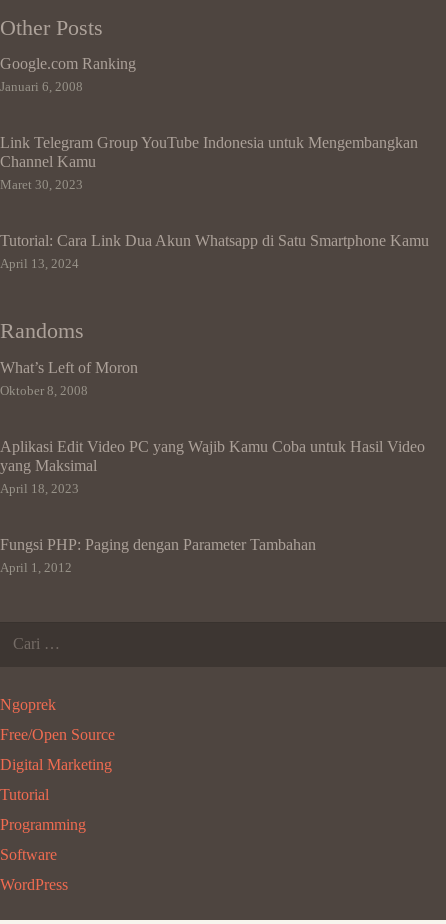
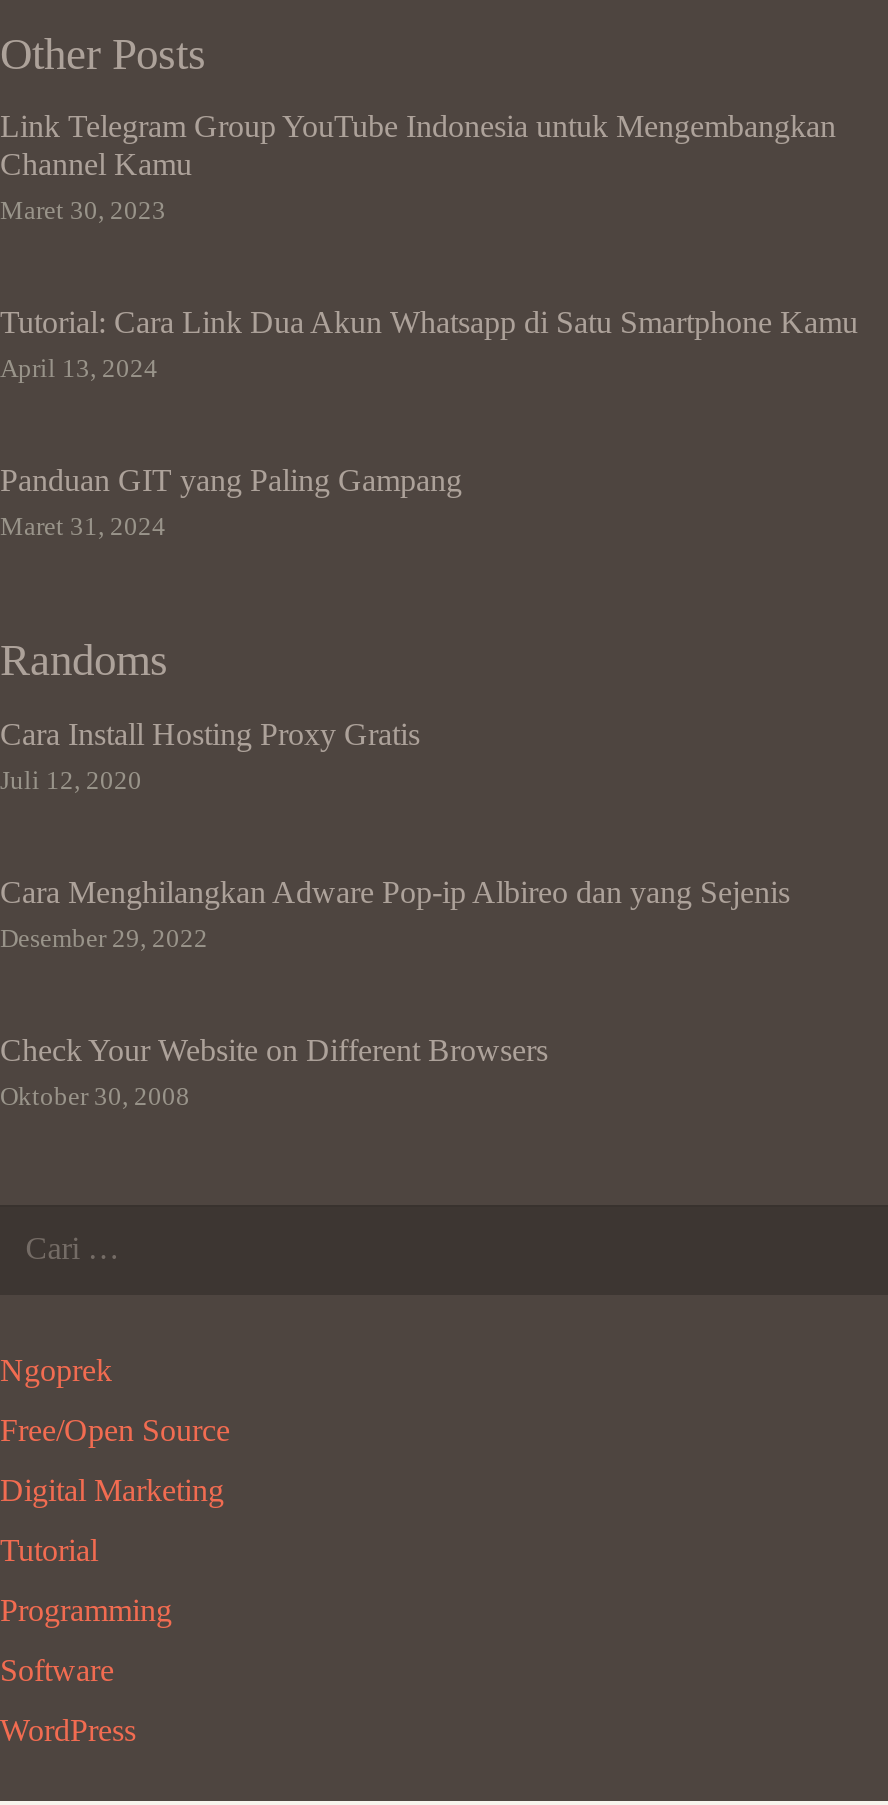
- Google.com Ranking
- Januari 6, 2008

moved up: Link Telegram Group YouTube Indonesia untuk Mengembangkan | Channel Kamu | Maret 30, 2023 | Tutorial: Cara Link Dua Akun Whatsapp di Satu Smartphone Kamu | April 13, 2024

+ Panduan GIT yang Paling Gampang
+ Maret 31, 2024

- What’s Left of Moron
+ Cara Install Hosting Proxy Gratis

- Oktober 8, 2008
+ Juli 12, 2020

- Aplikasi Edit Video PC yang Wajib Kamu Coba untuk Hasil Video
- yang Maksimal
+ Cara Menghilangkan Adware Pop-ip Albireo dan yang Sejenis

- April 18, 2023
+ Desember 29, 2022

- Fungsi PHP: Paging dengan Parameter Tambahan
+ Check Your Website on Different Browsers

- April 1, 2012
+ Oktober 30, 2008
